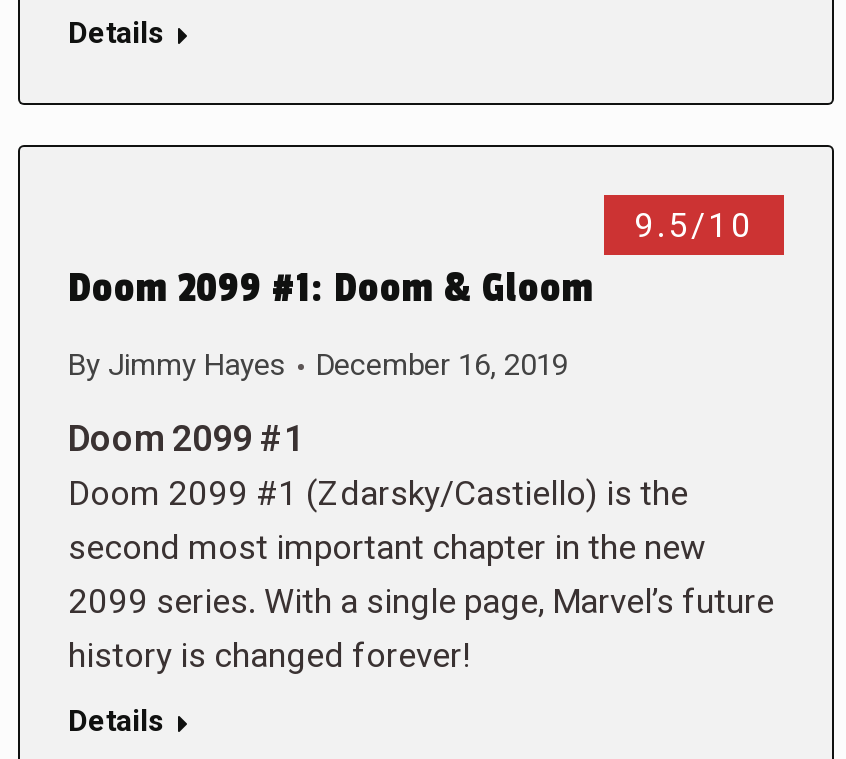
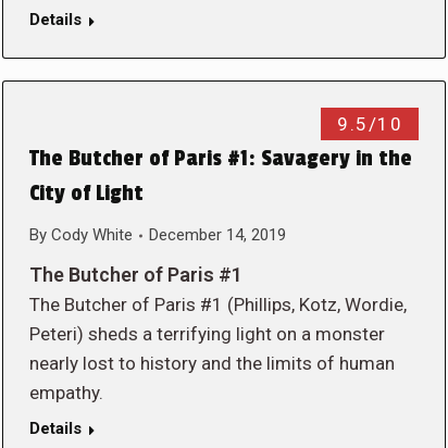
- Doom 2099 #1: Doom & Gloom
+ The Butcher of Paris #1: Savagery in the
+ City of Light

- By Jimmy Hayes
- December 16, 2019
+ By Cody White
+ December 14, 2019

- Doom 2099 #1
- Doom 2099 #1 (Zdarsky/Castiello) is the
- second most important chapter in the new
- 2099 series. With a single page, Marvel’s future
- history is changed forever!
+ The Butcher of Paris #1
+ The Butcher of Paris #1 (Phillips, Kotz, Wordie,
+ Peteri) sheds a terrifying light on a monster
+ nearly lost to history and the limits of human
+ empathy.
